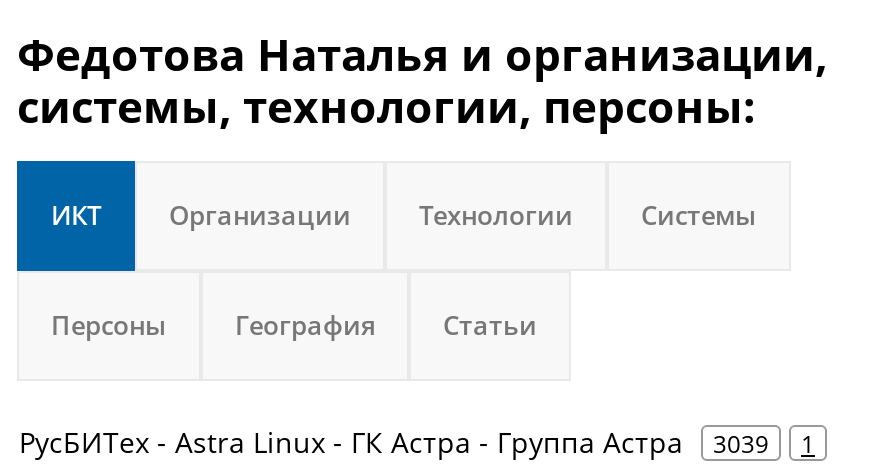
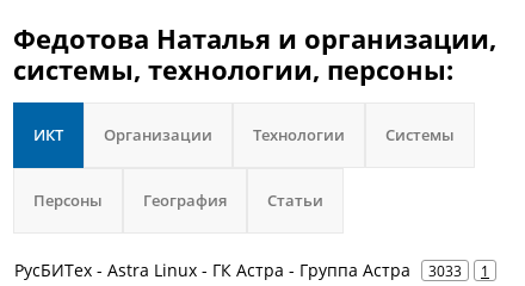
- РусБИТех - Astra Linux - ГК Астра - Группа Астра 3039 1
+ РусБИТех - Astra Linux - ГК Астра - Группа Астра 3033 1
